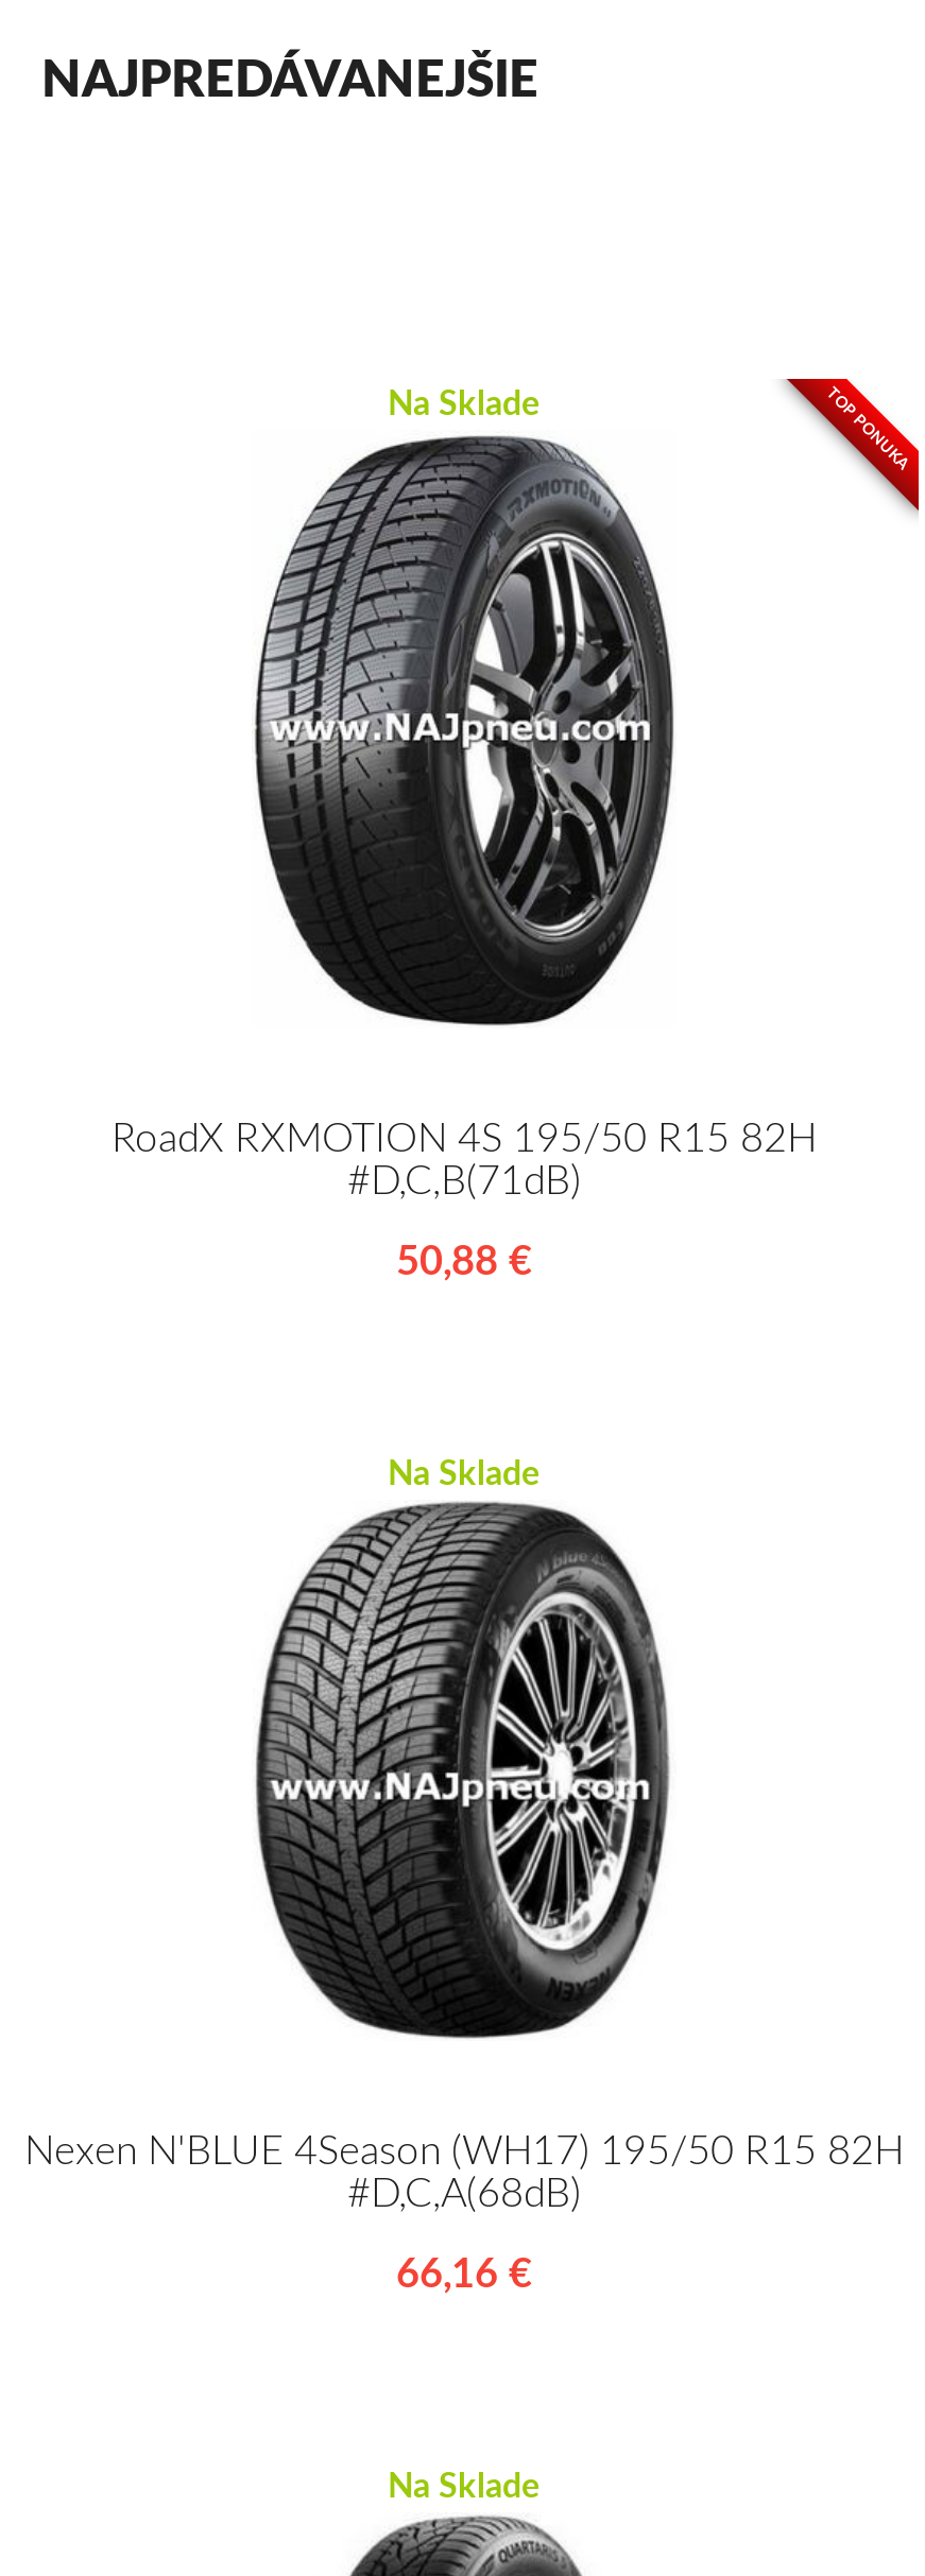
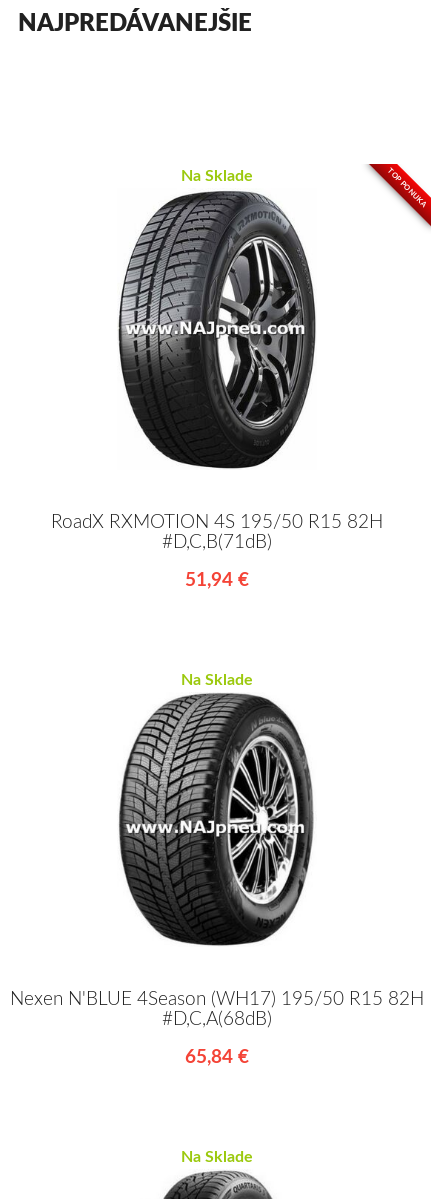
- 50,88 €
+ 51,94 €

- 66,16 €
+ 65,84 €
